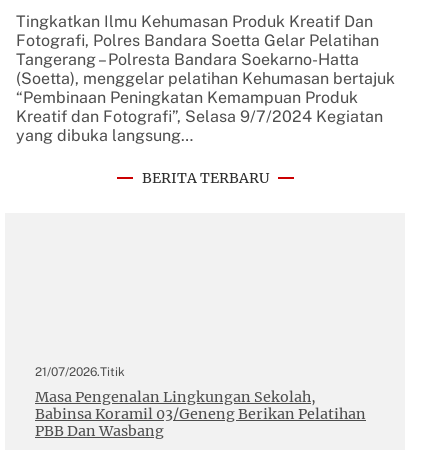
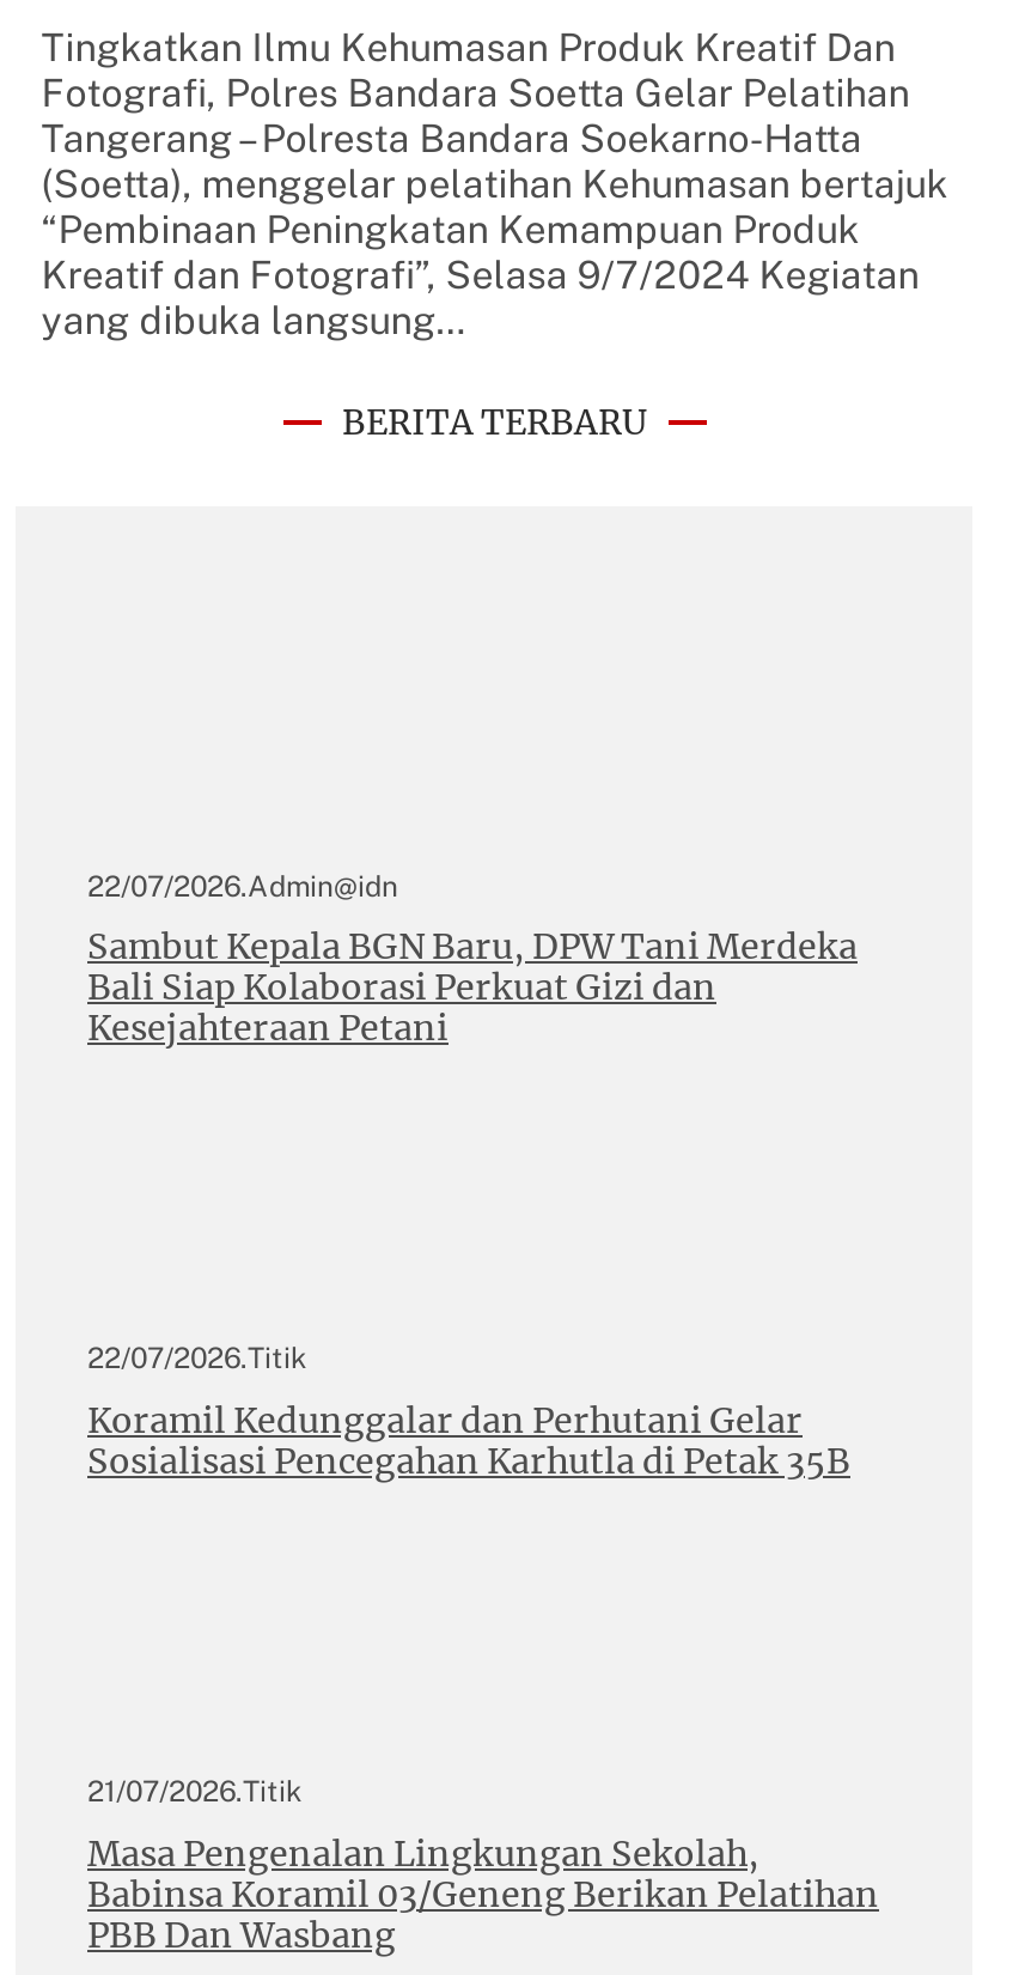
+ 22/07/2026.Admin@idn
+ Sambut Kepala BGN Baru, DPW Tani Merdeka
+ Bali Siap Kolaborasi Perkuat Gizi dan
+ Kesejahteraan Petani

+ 22/07/2026.Titik
+ Koramil Kedunggalar dan Perhutani Gelar
+ Sosialisasi Pencegahan Karhutla di Petak 35B
